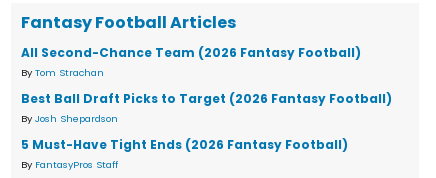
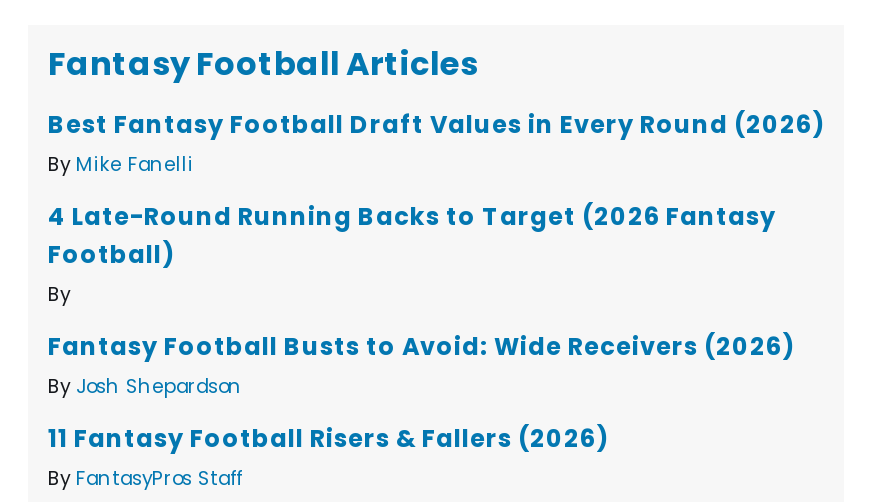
- All Second-Chance Team (2026 Fantasy Football)
- By Tom Strachan
- Best Ball Draft Picks to Target (2026 Fantasy Football)
+ Best Fantasy Football Draft Values in Every Round (2026)
+ By Mike Fanelli
+ 4 Late-Round Running Backs to Target (2026 Fantasy
+ Football)
+ By
+ Fantasy Football Busts to Avoid: Wide Receivers (2026)

- 5 Must-Have Tight Ends (2026 Fantasy Football)
+ 11 Fantasy Football Risers & Fallers (2026)
